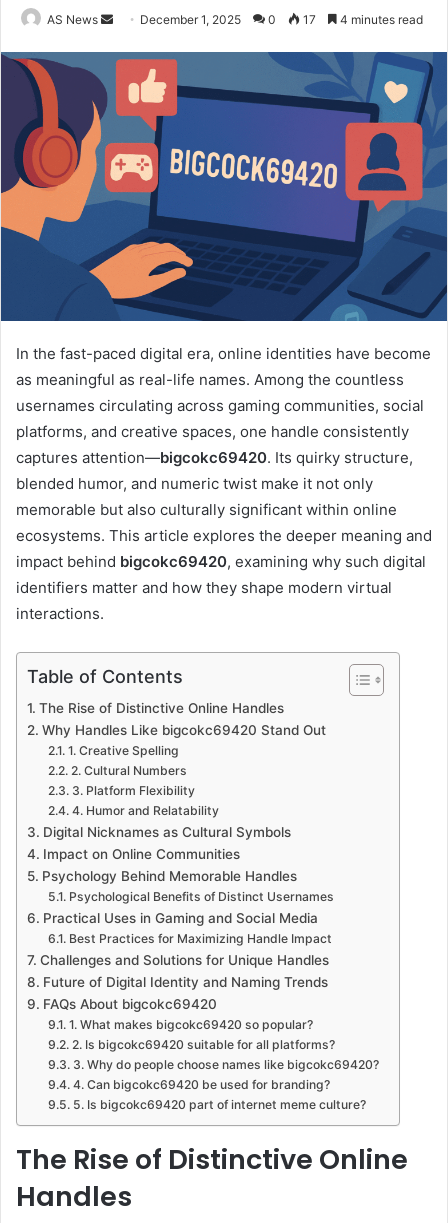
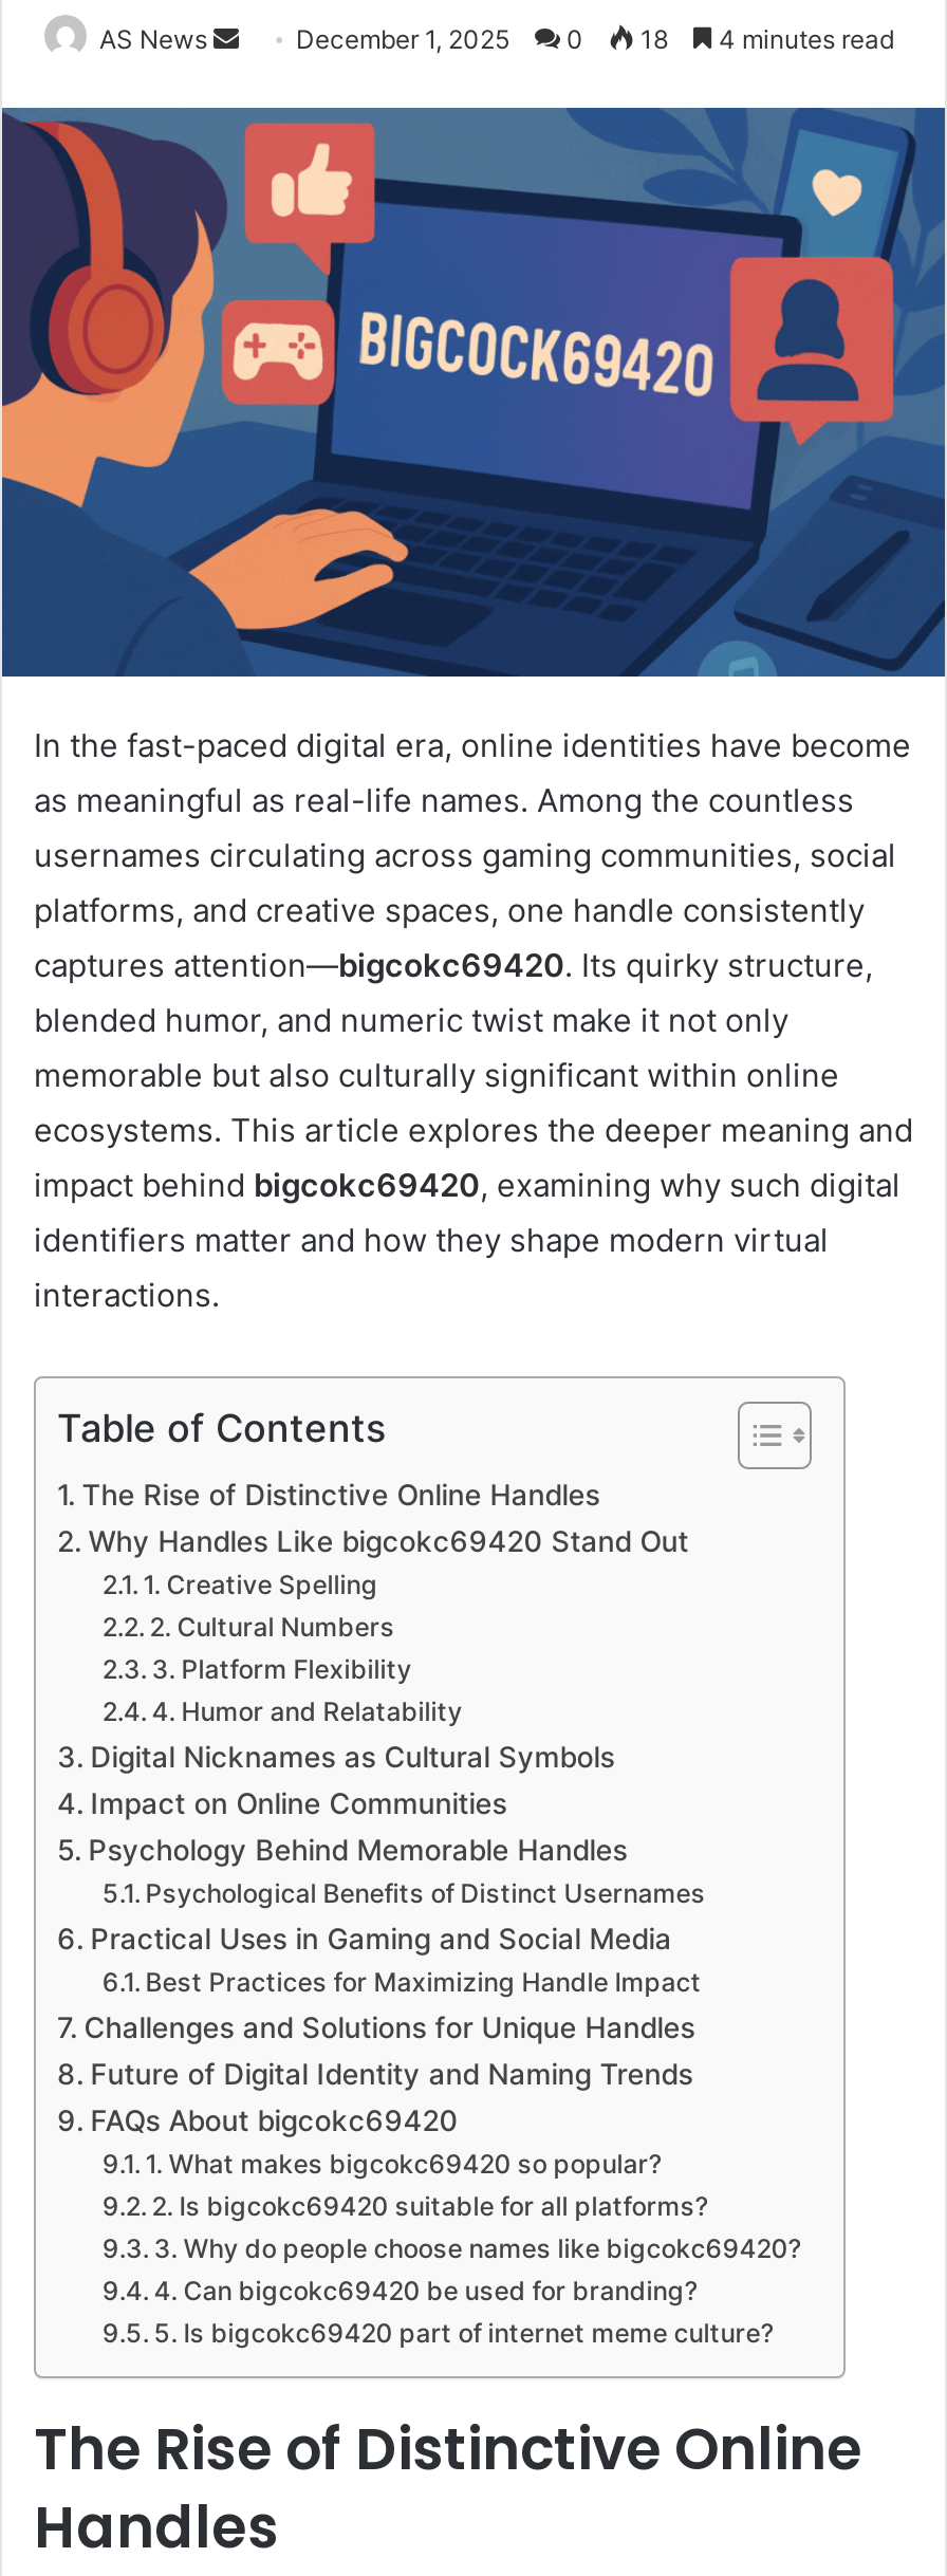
- 17
+ 18
